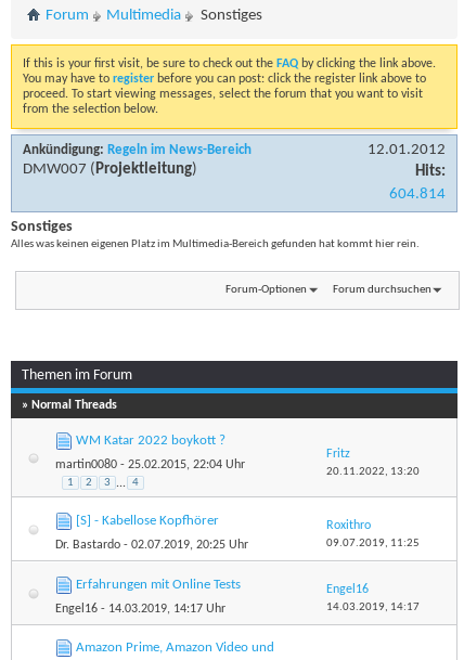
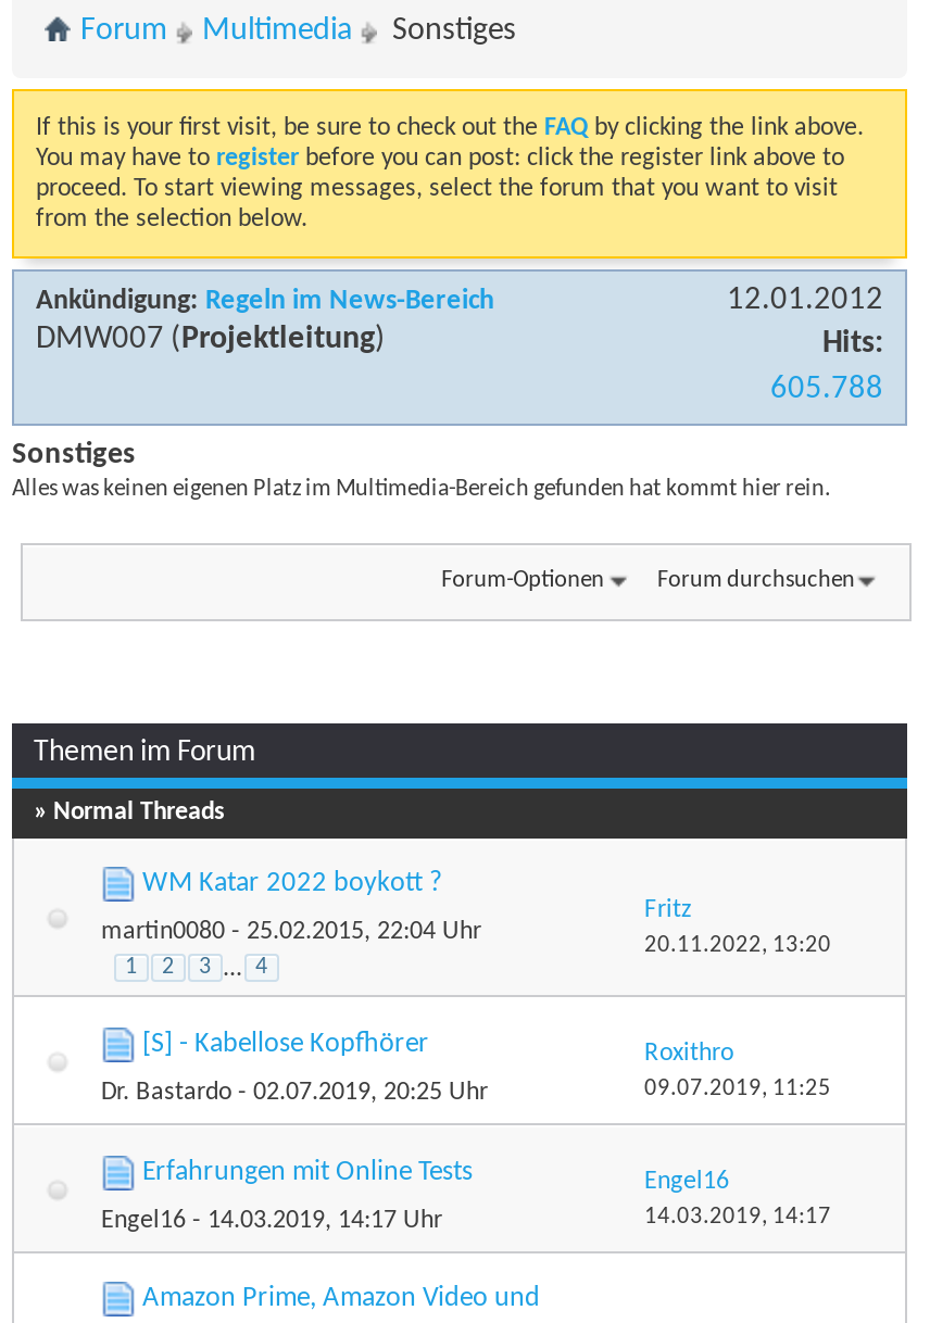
- 604.814
+ 605.788
